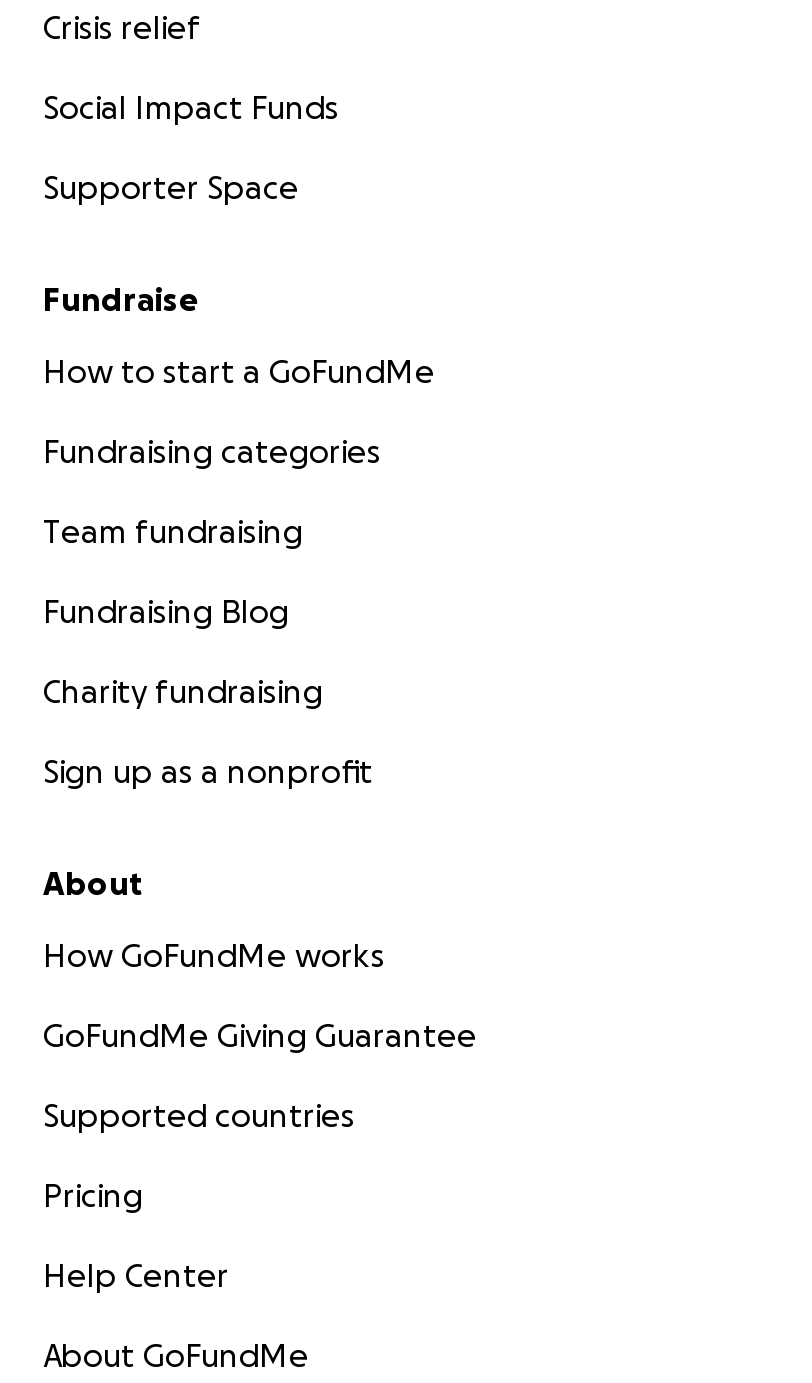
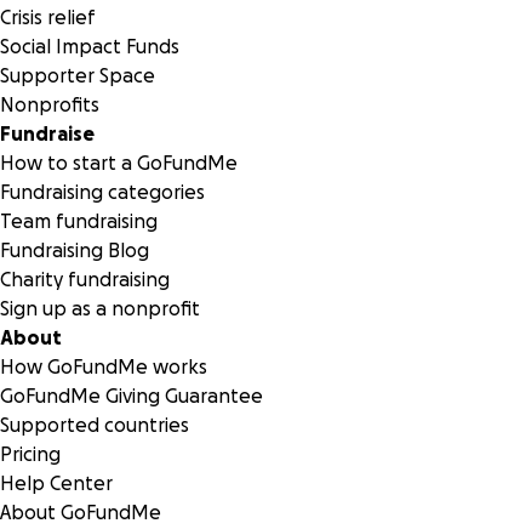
+ Nonprofits
